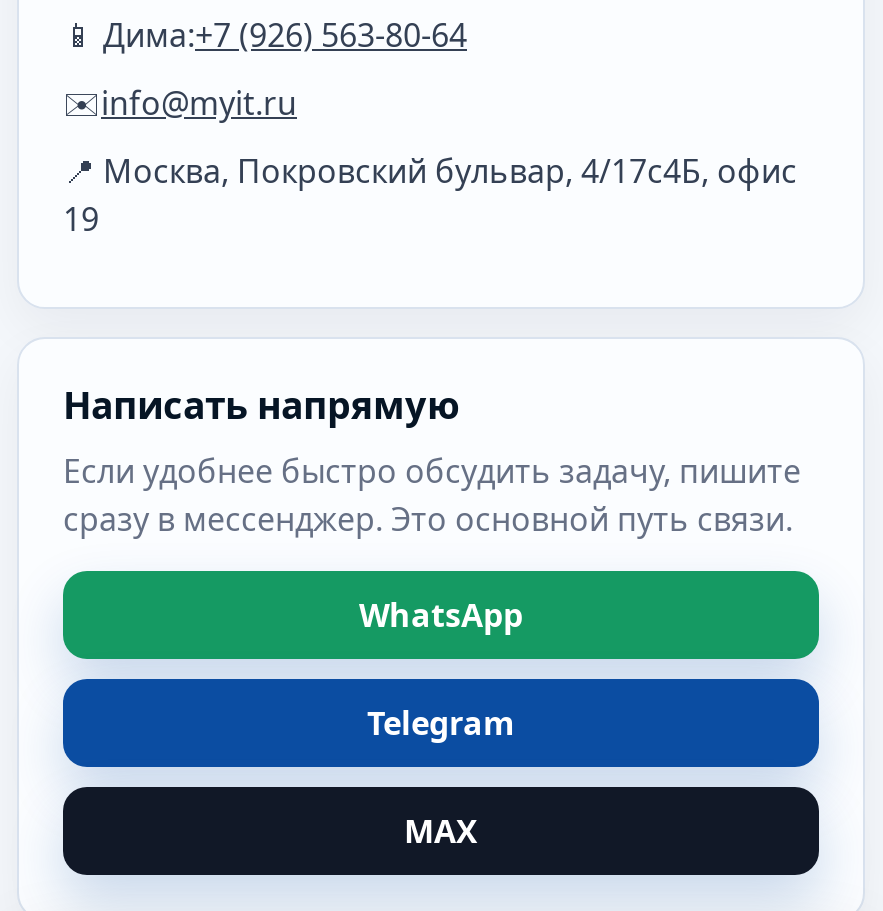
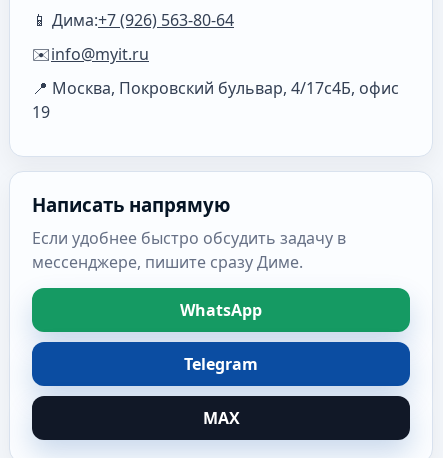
- Если удобнее быстро обсудить задачу, пишите
- сразу в мессенджер. Это основной путь связи.
+ Если удобнее быстро обсудить задачу в
+ мессенджере, пишите сразу Диме.
